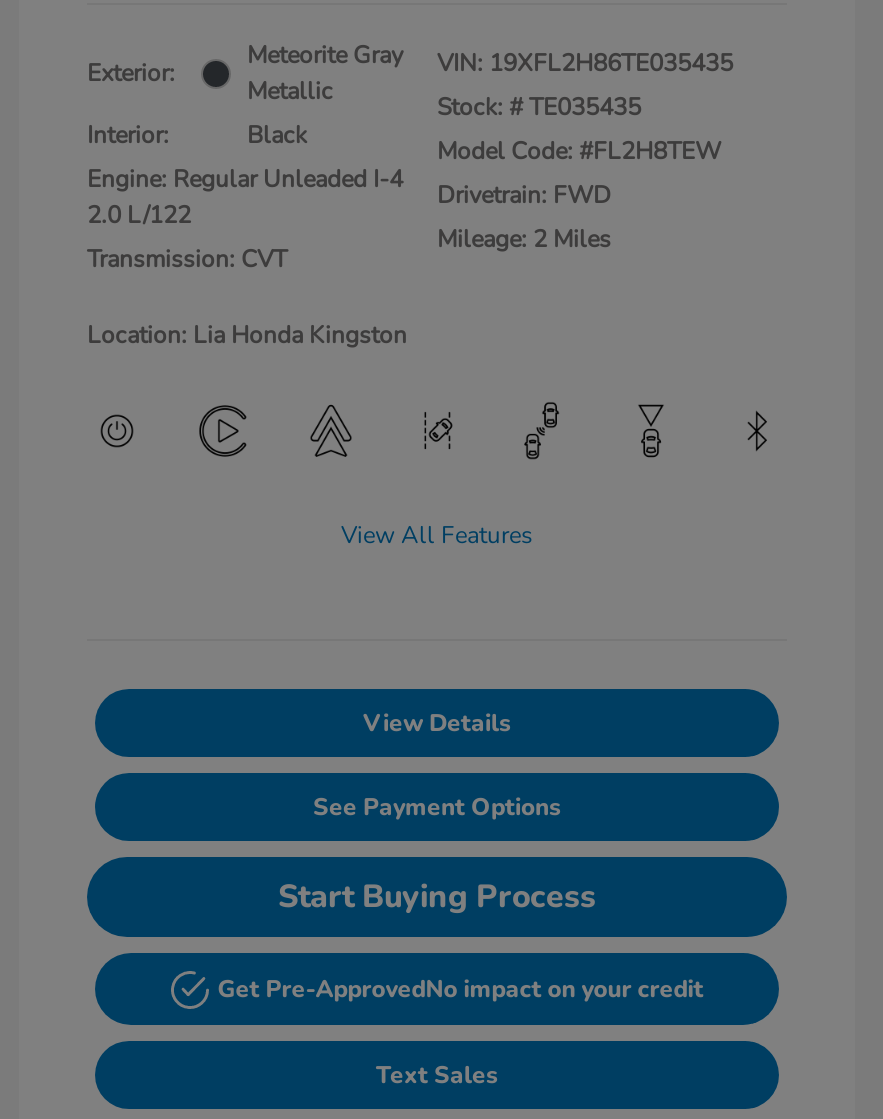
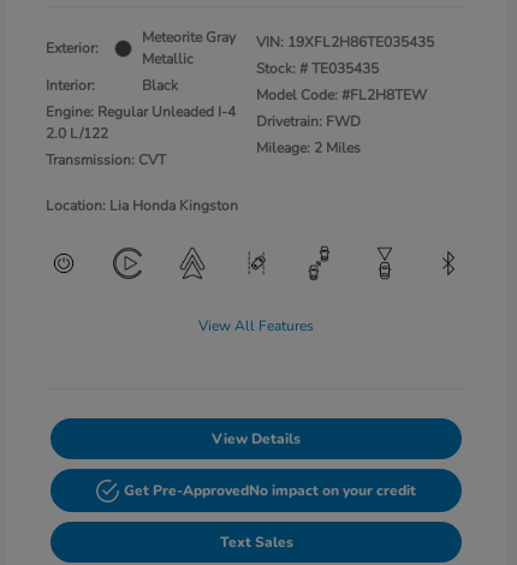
- See Payment Options
- Start Buying Process
